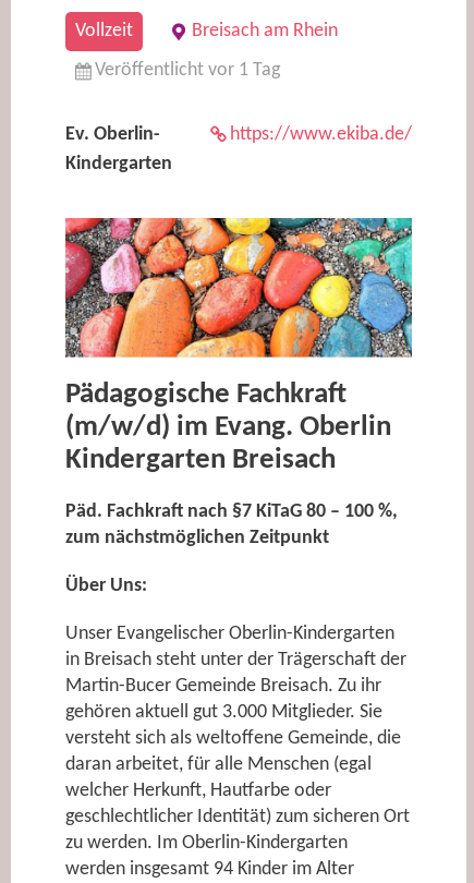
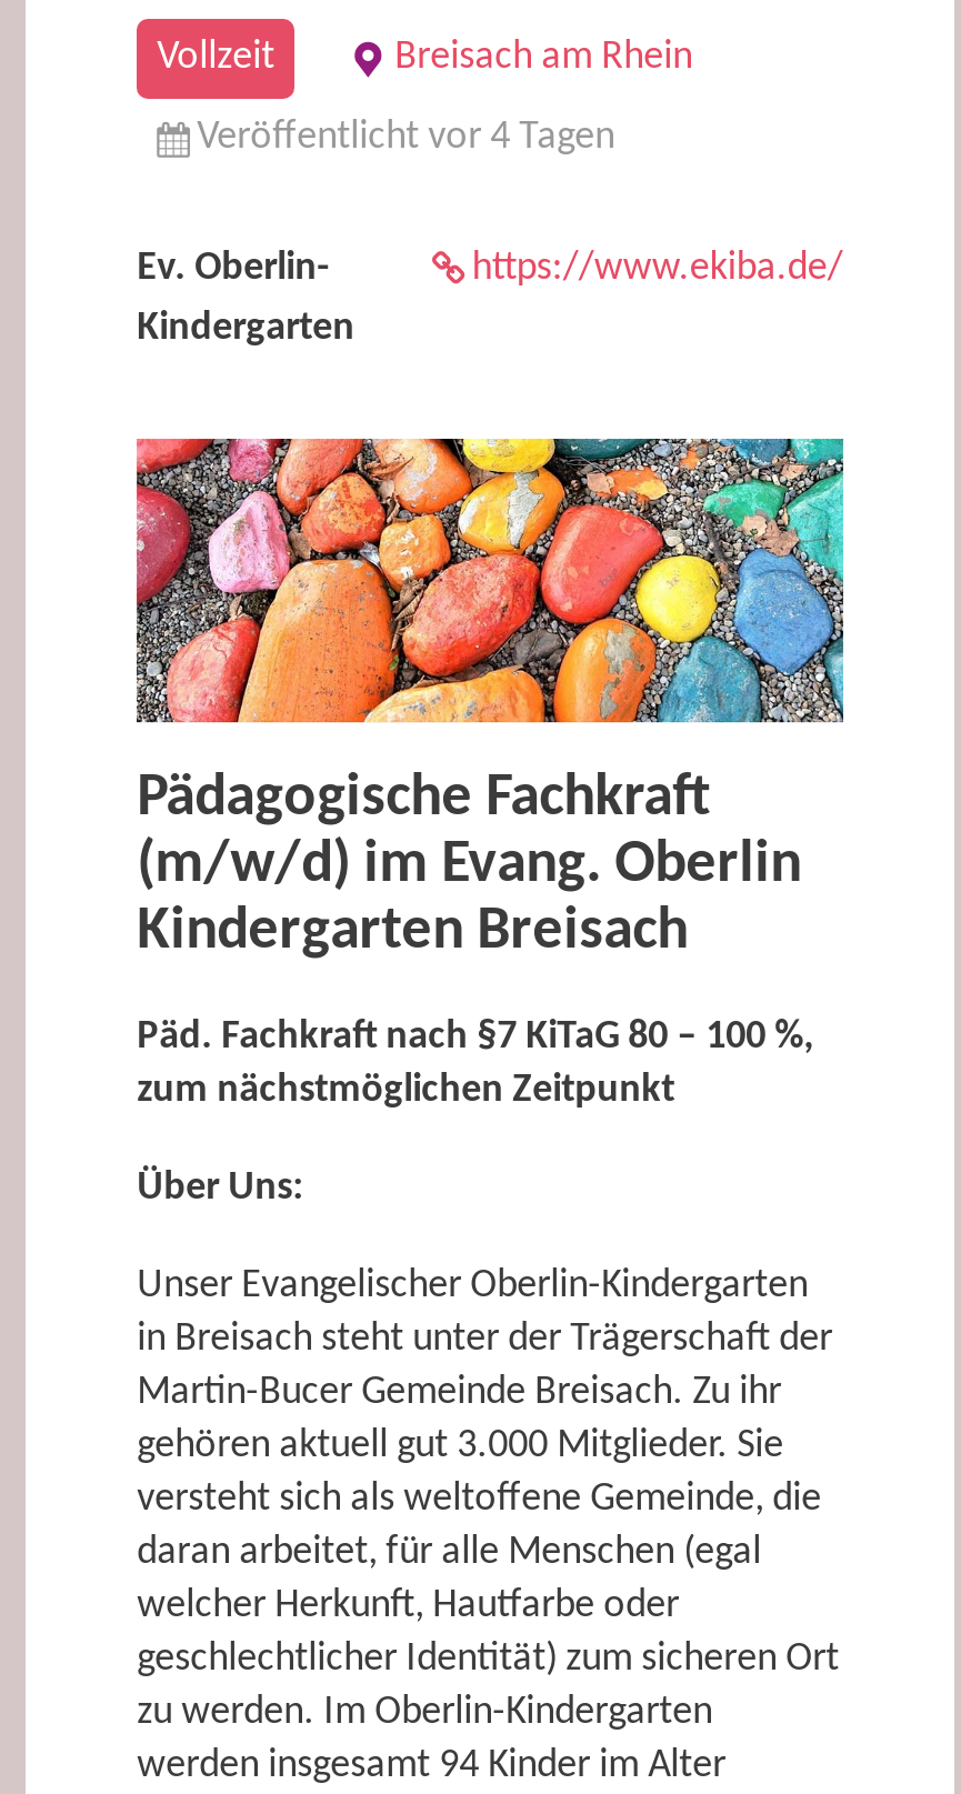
- Veröffentlicht vor 1 Tag
+ Veröffentlicht vor 4 Tagen
